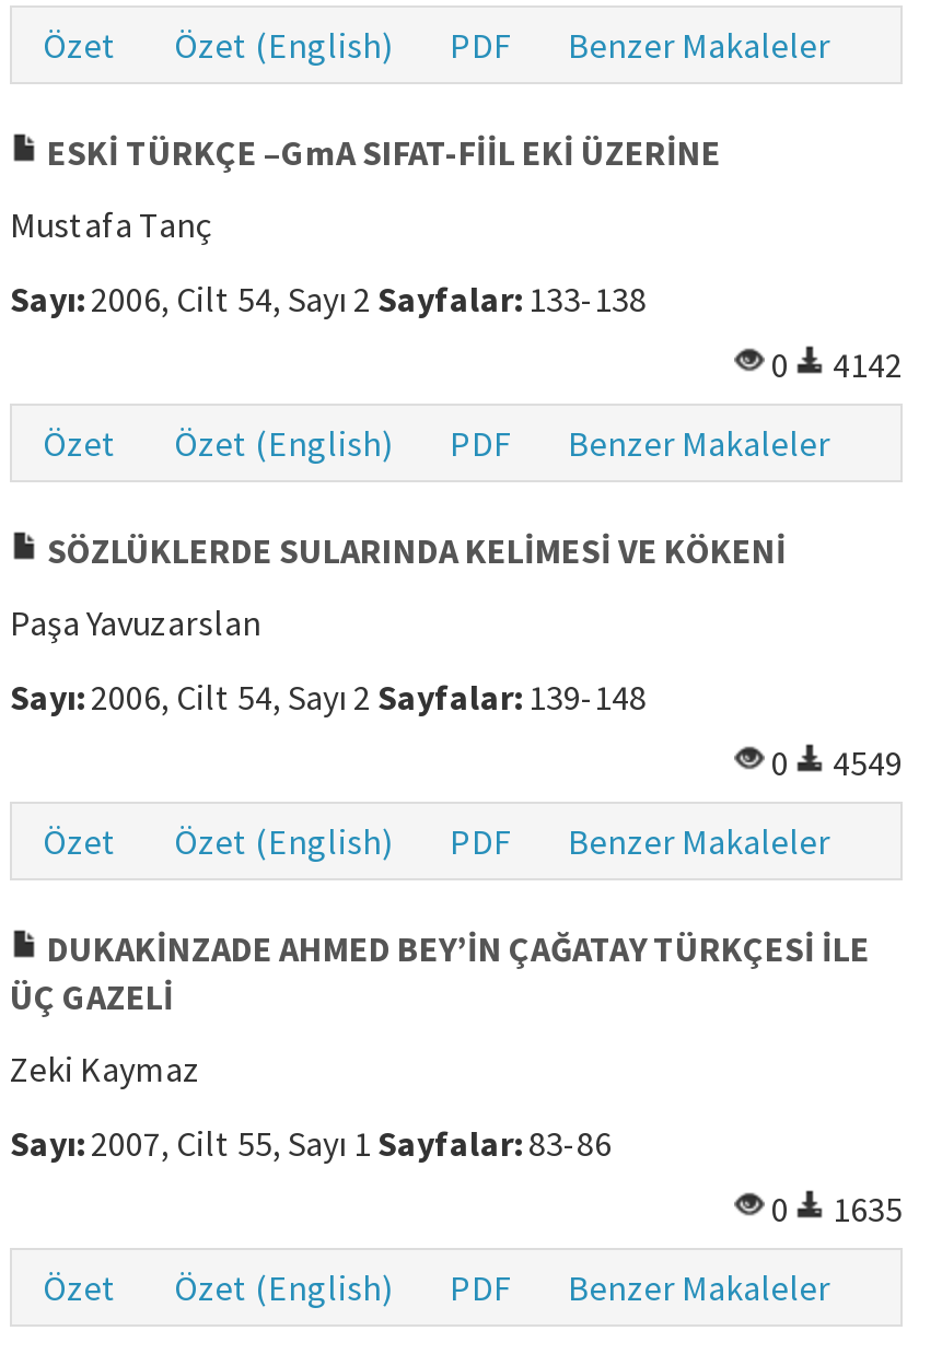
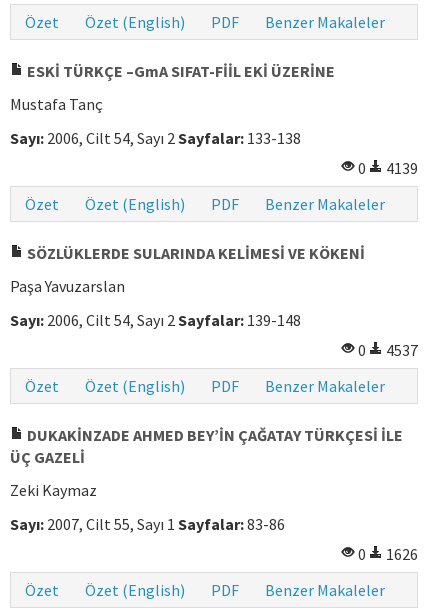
- 0 4142
+ 0 4139

- 0 4549
+ 0 4537

- 0 1635
+ 0 1626
